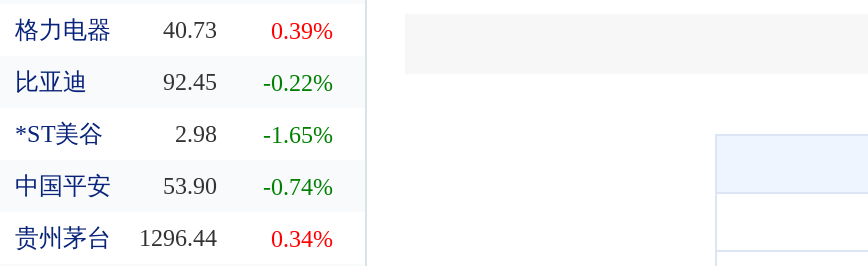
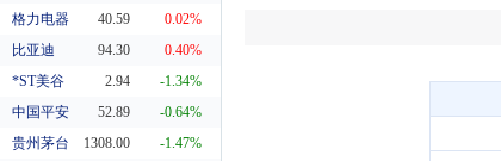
- 40.73
+ 40.59

- 0.39%
+ 0.02%

- 92.45
+ 94.30

- -0.22%
+ 0.40%

- 2.98
+ 2.94

- -1.65%
+ -1.34%

- 53.90
+ 52.89

- -0.74%
+ -0.64%

- 1296.44
+ 1308.00

- 0.34%
+ -1.47%
